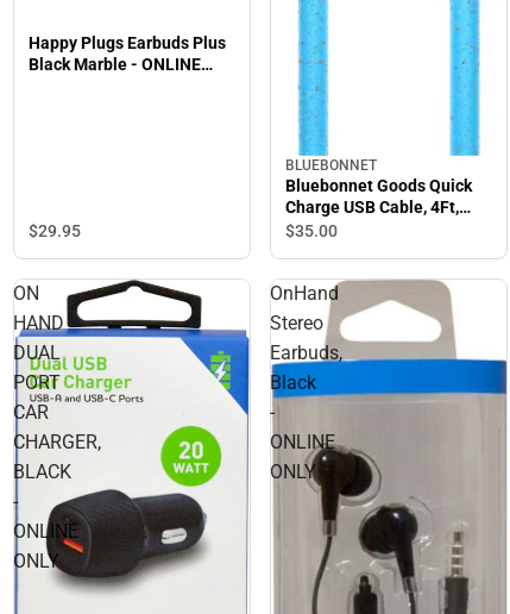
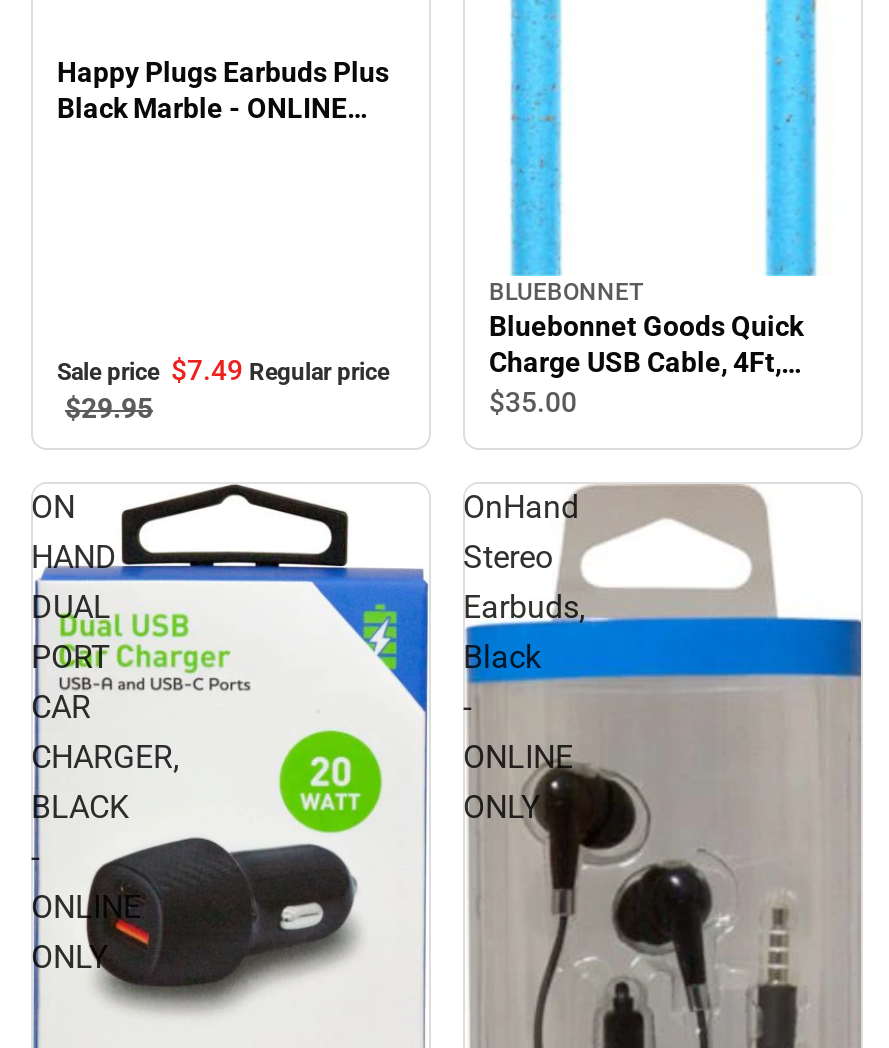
+ Sale price $7.49 Regular price
